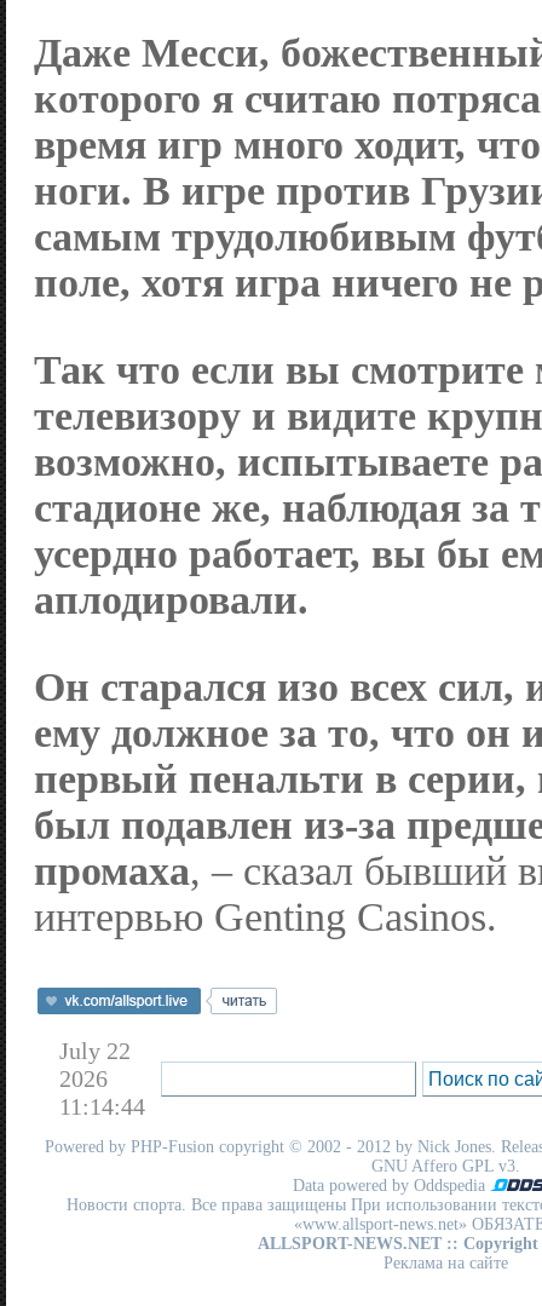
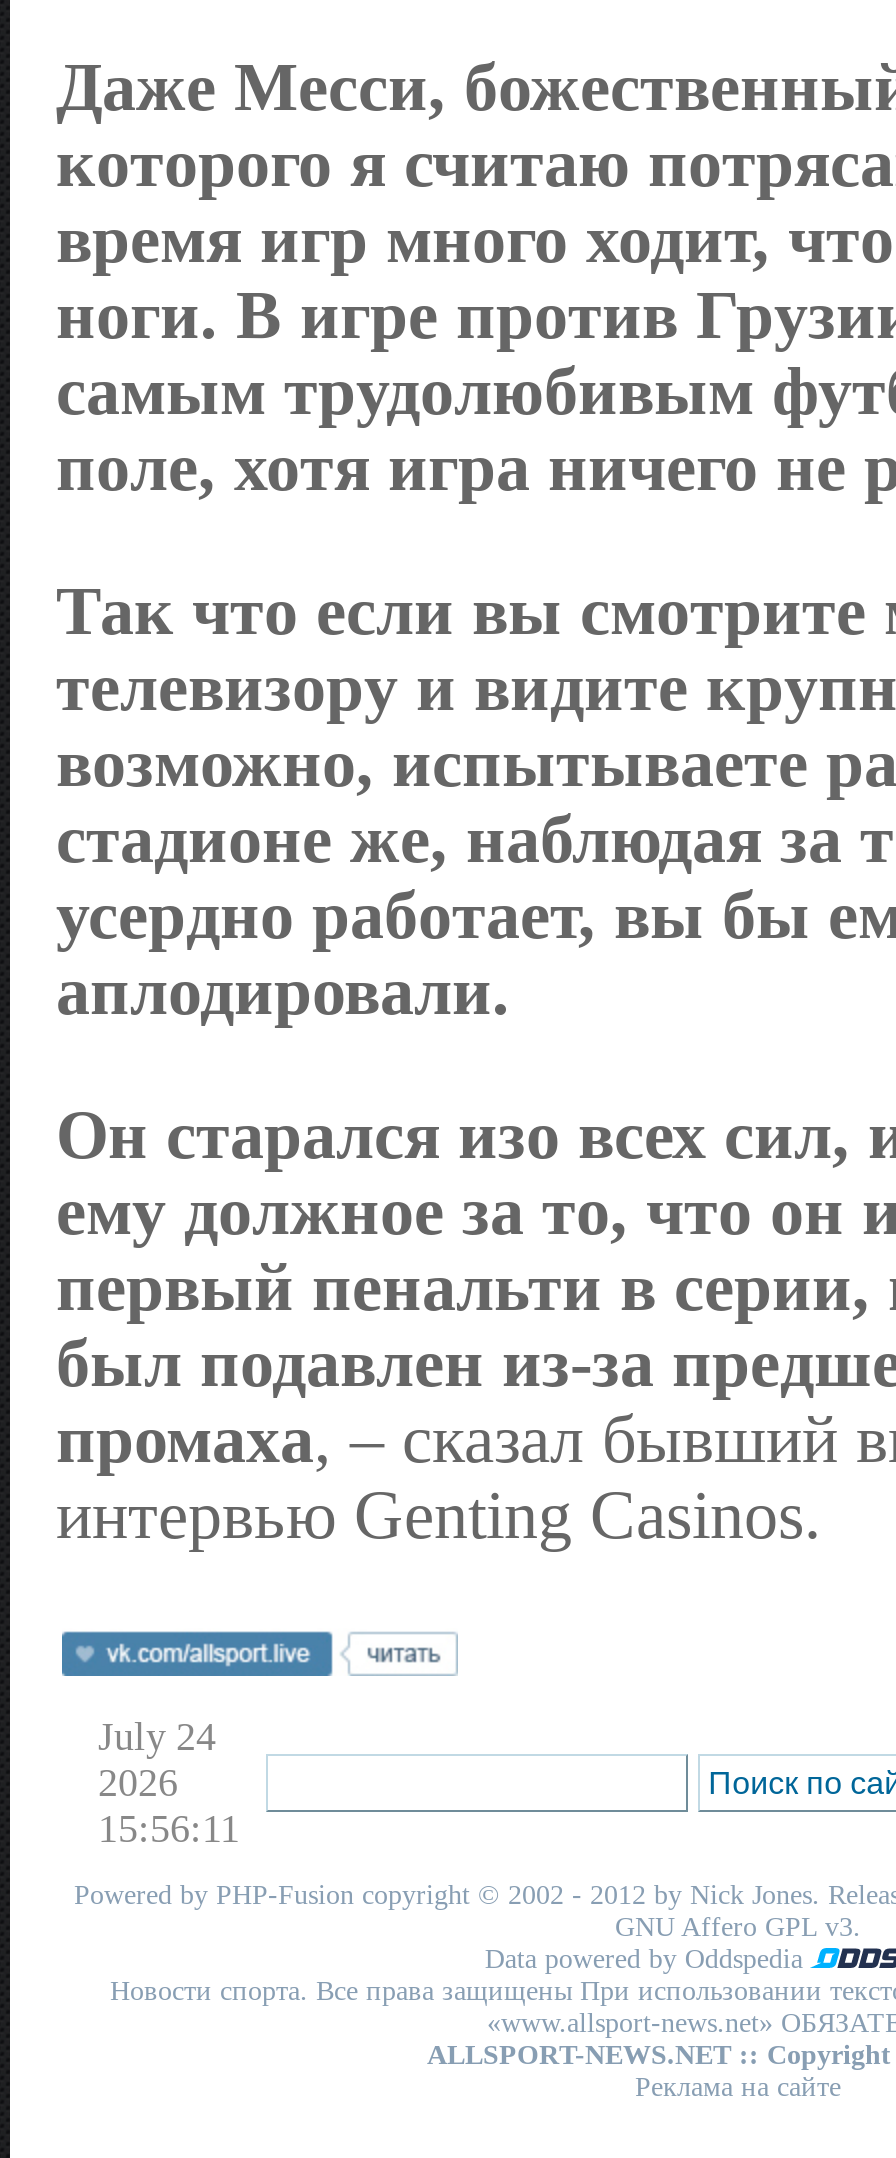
- July 22
+ July 24

- 11:14:44
+ 15:56:11
